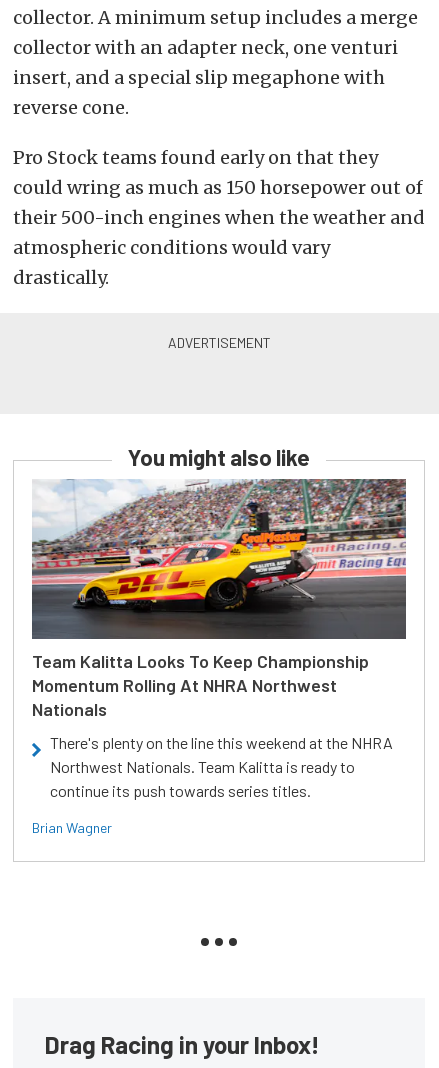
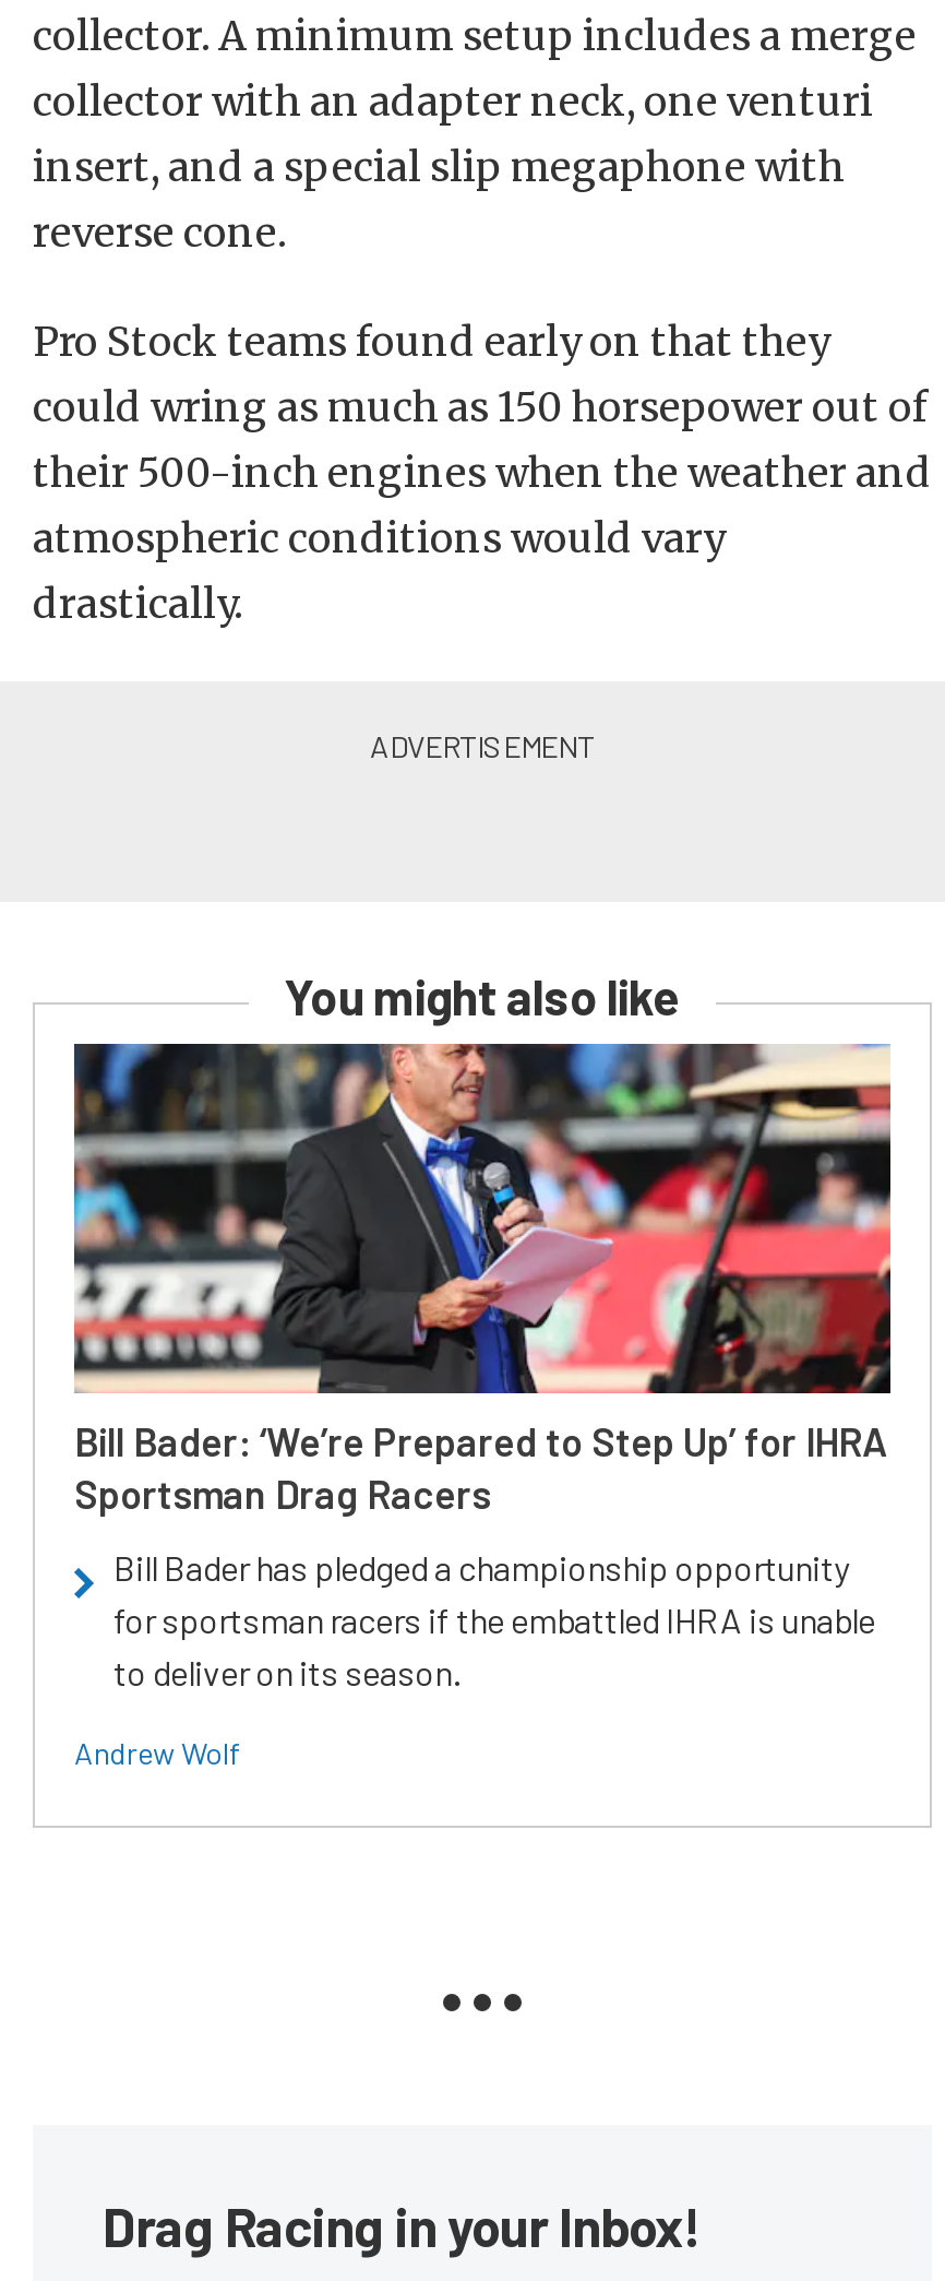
- [image]
- Team Kalitta Looks To Keep Championship
- Momentum Rolling At NHRA Northwest
- Nationals
+ [image]
+ Bill Bader: ‘We’re Prepared to Step Up’ for IHRA
+ Sportsman Drag Racers

- There's plenty on the line this weekend at the NHRA
- Northwest Nationals. Team Kalitta is ready to
- continue its push towards series titles.
+ Bill Bader has pledged a championship opportunity
+ for sportsman racers if the embattled IHRA is unable
+ to deliver on its season.

- Brian Wagner
+ Andrew Wolf
